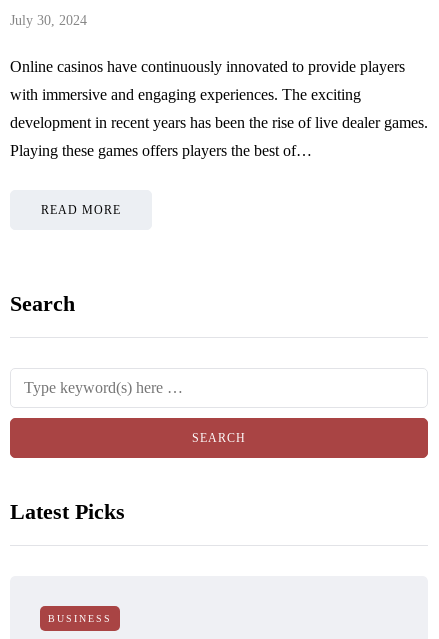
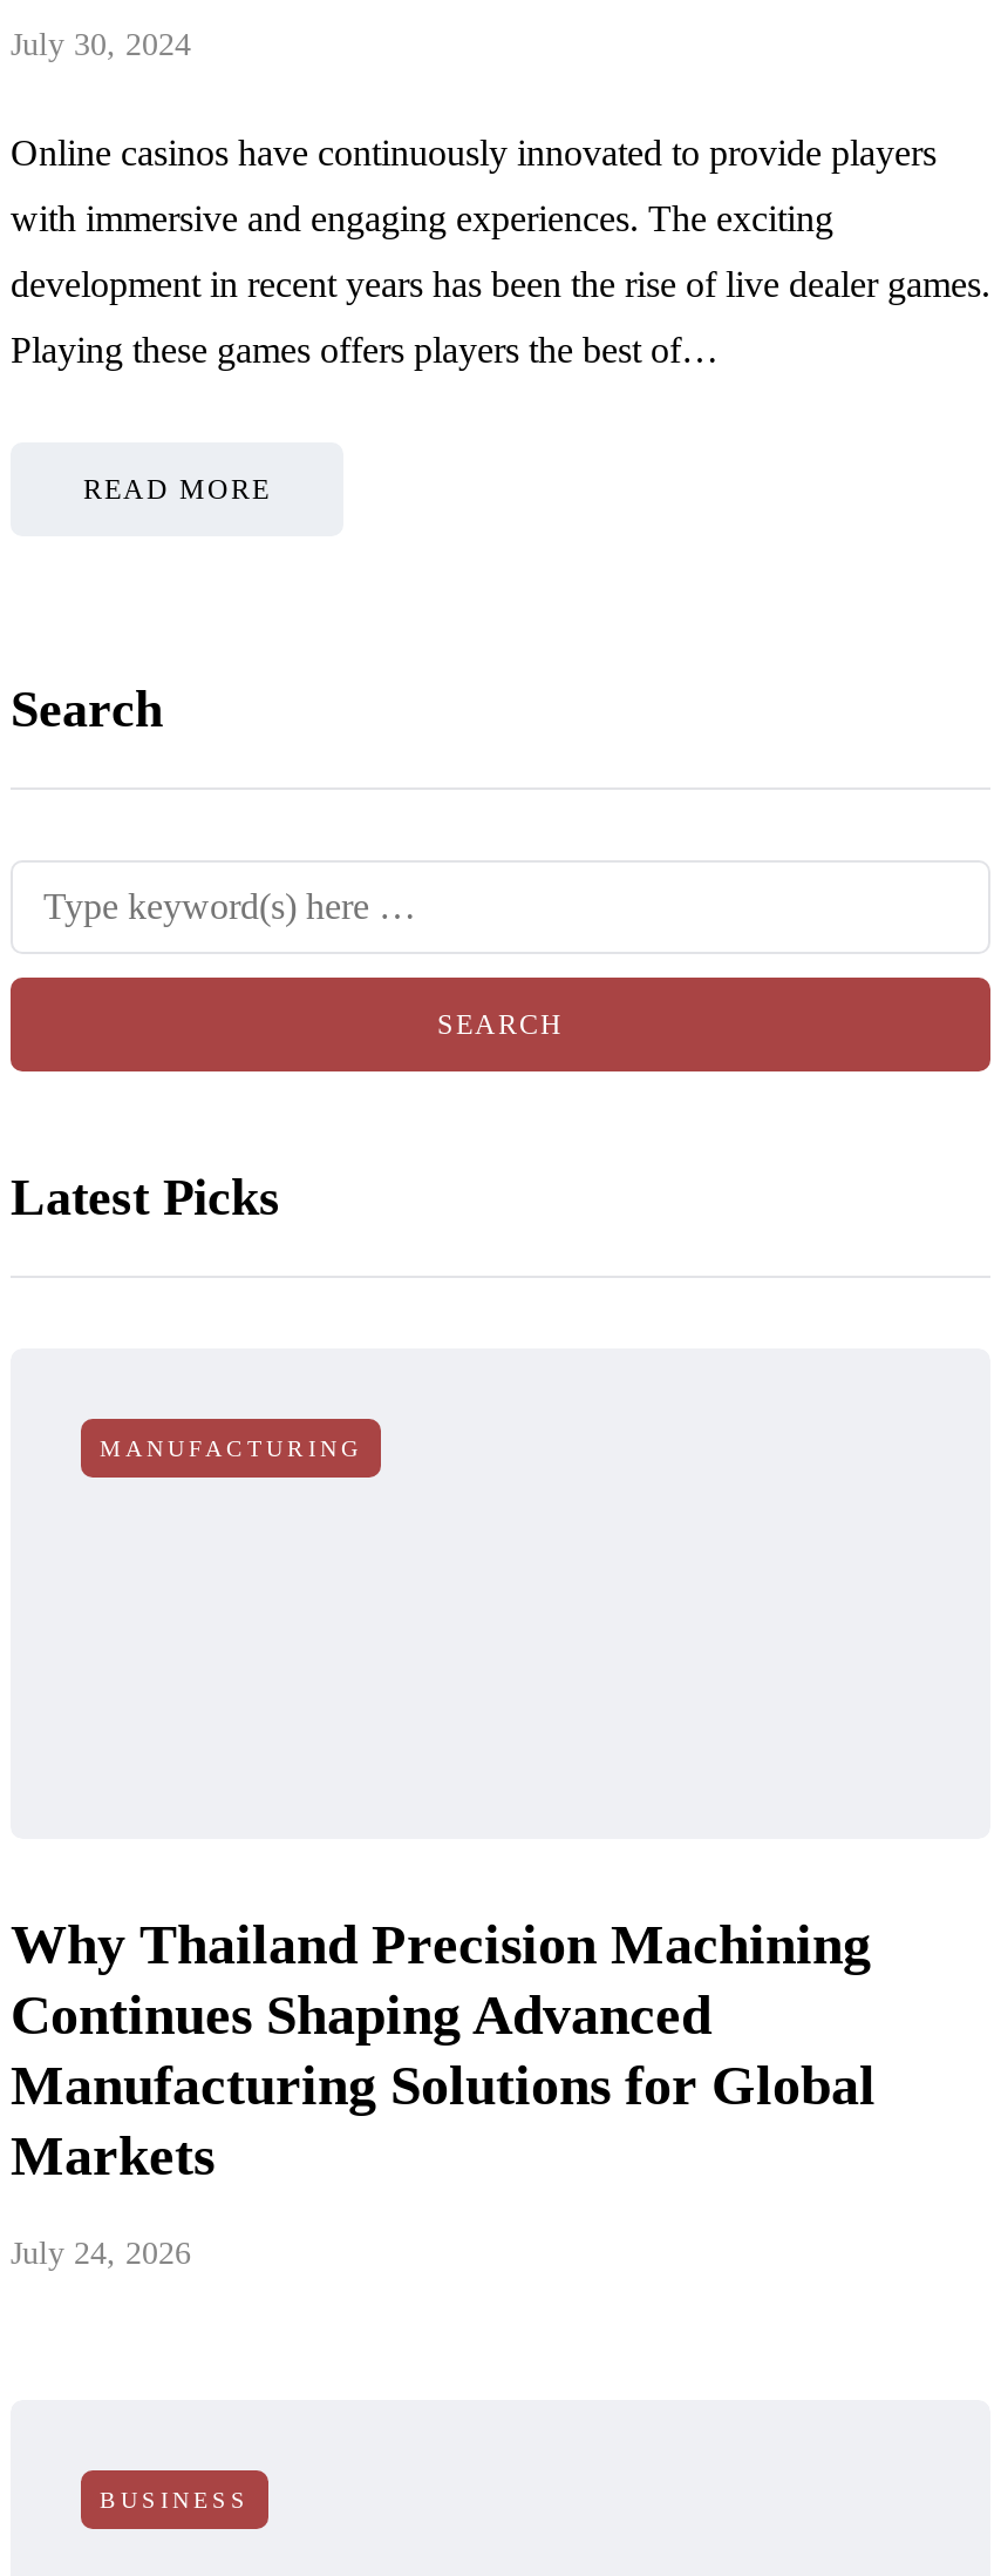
+ Why Thailand Precision Machining
+ Continues Shaping Advanced
+ Manufacturing Solutions for Global
+ Markets
+ July 24, 2026

+ MANUFACTURING
